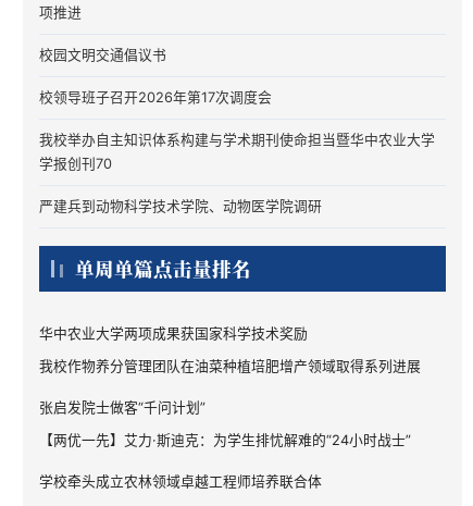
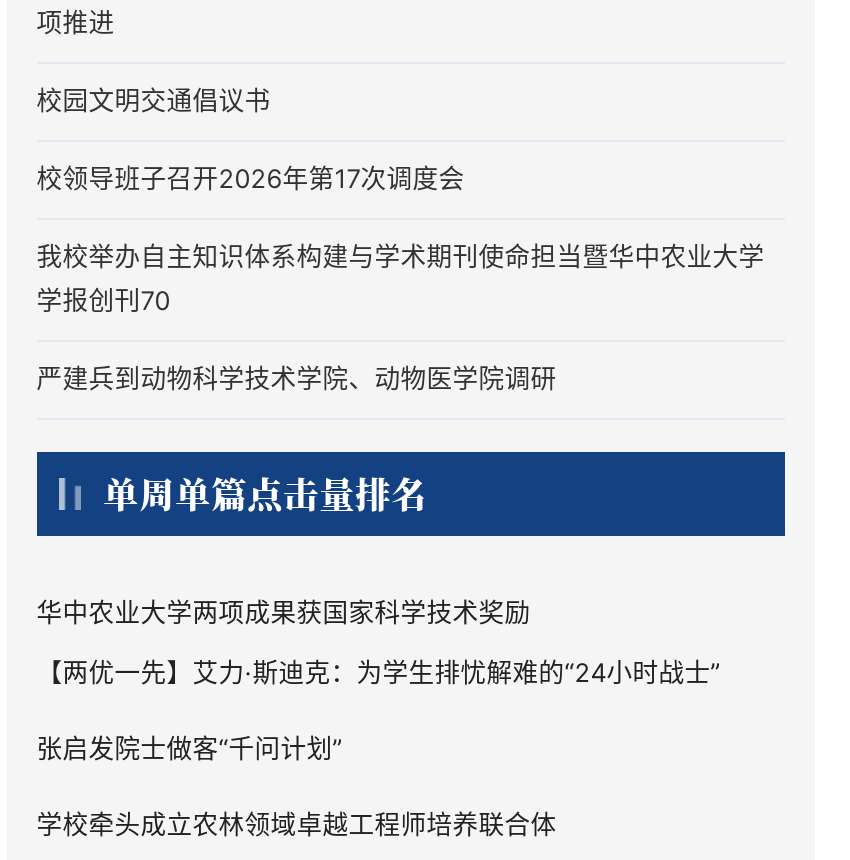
- 我校作物养分管理团队在油菜种植培肥增产领域取得系列进展

moved up: 【两优一先】艾力·斯迪克：为学生排忧解难的“24小时战士”
